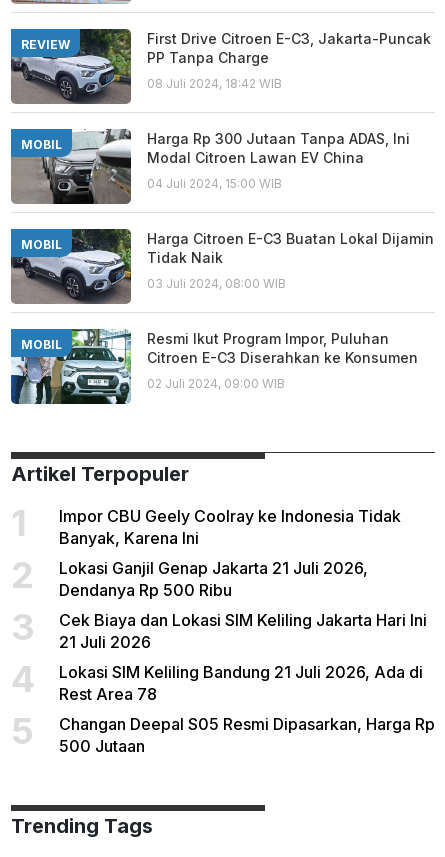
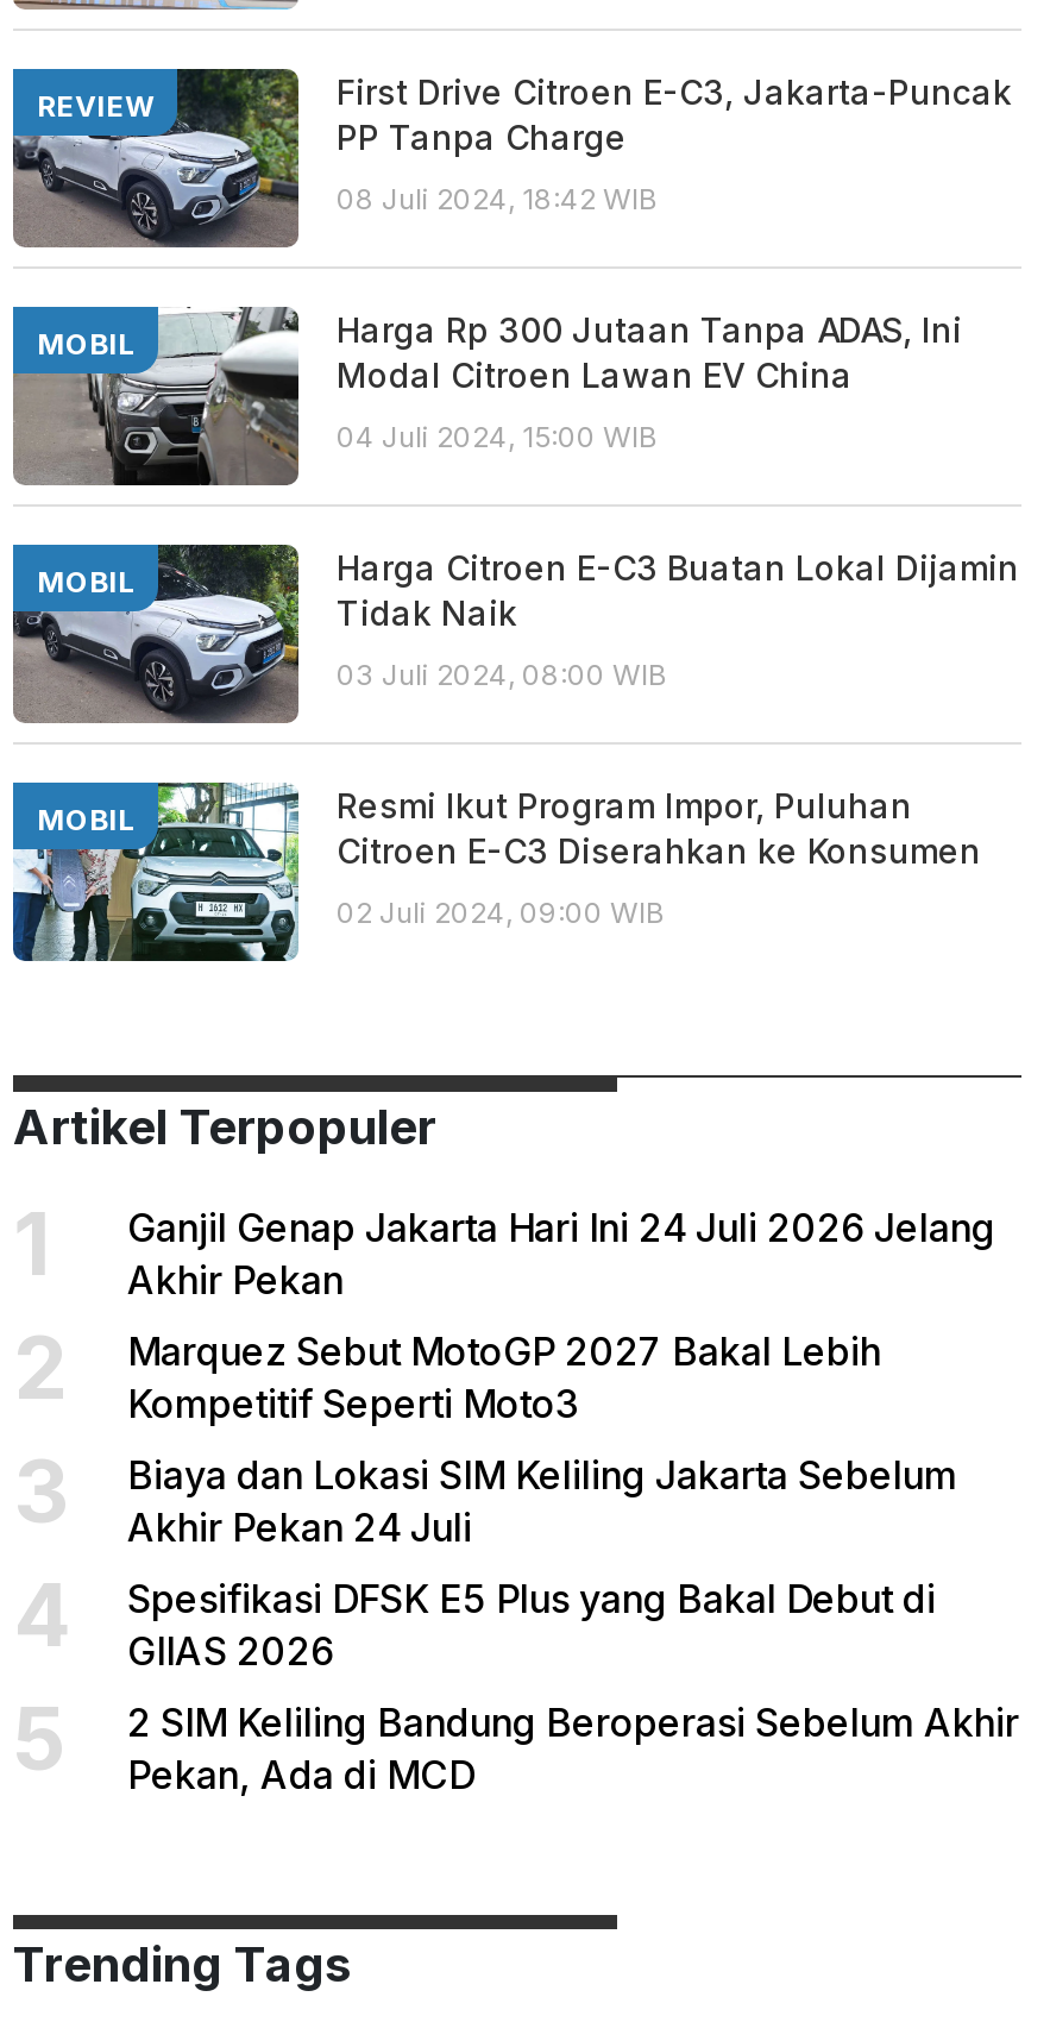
- Impor CBU Geely Coolray ke Indonesia Tidak
- Banyak, Karena Ini
+ Ganjil Genap Jakarta Hari Ini 24 Juli 2026 Jelang
+ Akhir Pekan

- Lokasi Ganjil Genap Jakarta 21 Juli 2026,
- Dendanya Rp 500 Ribu
+ Marquez Sebut MotoGP 2027 Bakal Lebih
+ Kompetitif Seperti Moto3

- Cek Biaya dan Lokasi SIM Keliling Jakarta Hari Ini
- 21 Juli 2026
+ Biaya dan Lokasi SIM Keliling Jakarta Sebelum
+ Akhir Pekan 24 Juli

- Lokasi SIM Keliling Bandung 21 Juli 2026, Ada di
- Rest Area 78
+ Spesifikasi DFSK E5 Plus yang Bakal Debut di
+ GIIAS 2026

- Changan Deepal S05 Resmi Dipasarkan, Harga Rp
- 500 Jutaan
+ 2 SIM Keliling Bandung Beroperasi Sebelum Akhir
+ Pekan, Ada di MCD
